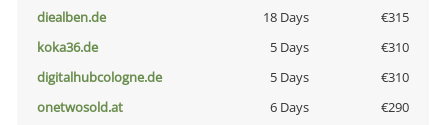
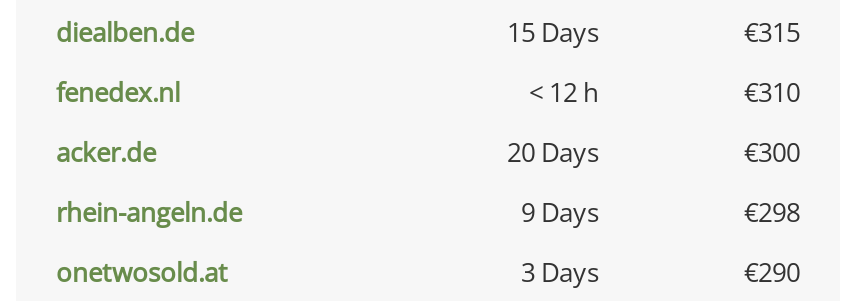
- 18 Days
+ 15 Days

- koka36.de
- 5 Days
+ fenedex.nl
+ < 12 h

- digitalhubcologne.de
- 5 Days
- €310
+ acker.de
+ 20 Days
+ €300
+ rhein-angeln.de
+ 9 Days
+ €298

- 6 Days
+ 3 Days
